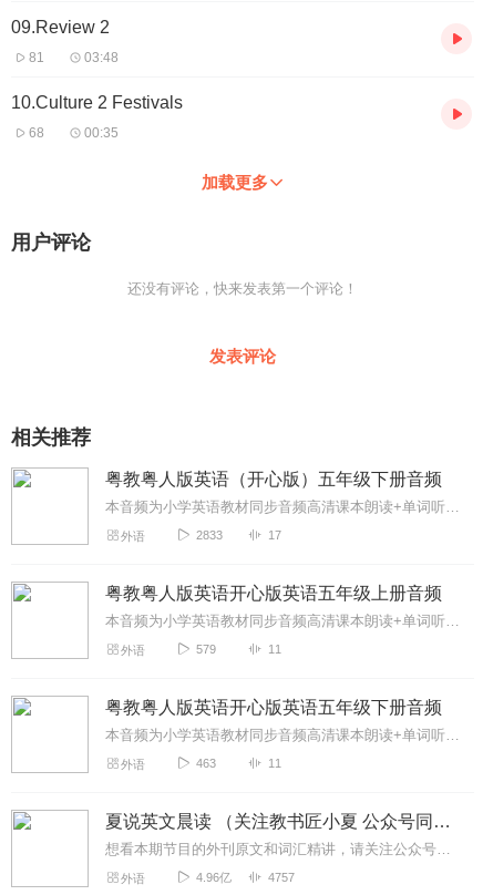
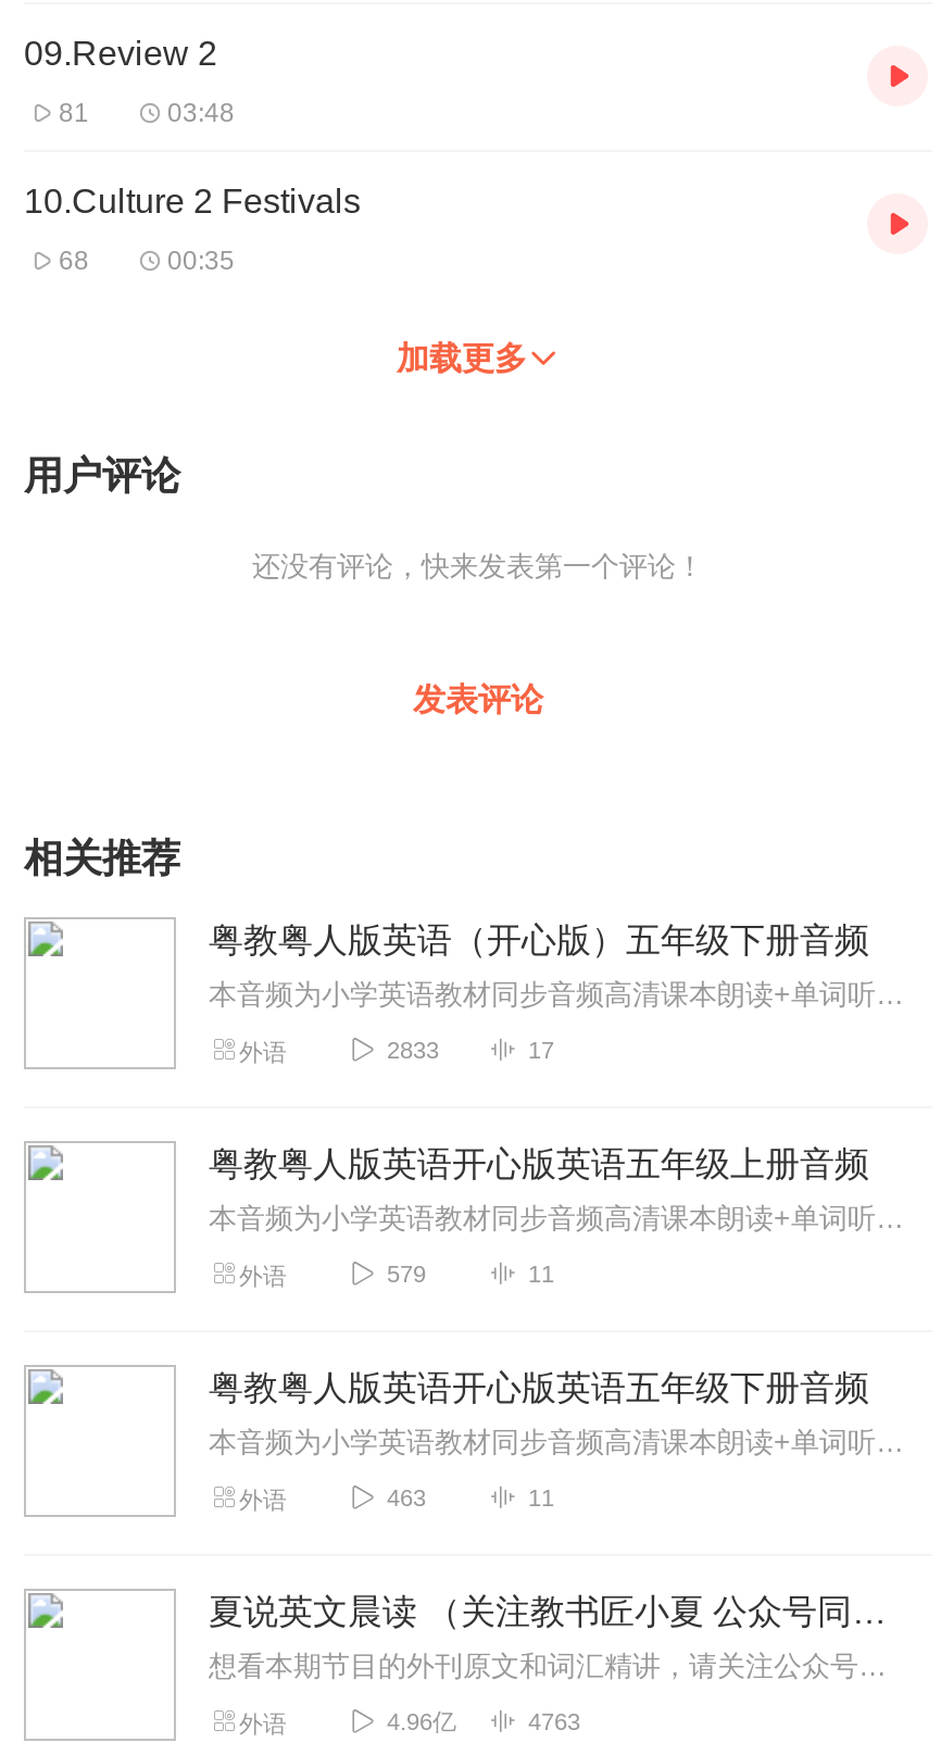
- 4757
+ 4763
